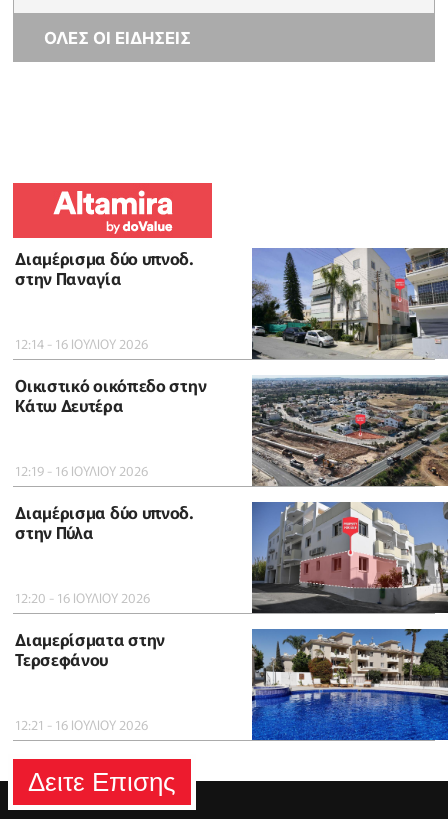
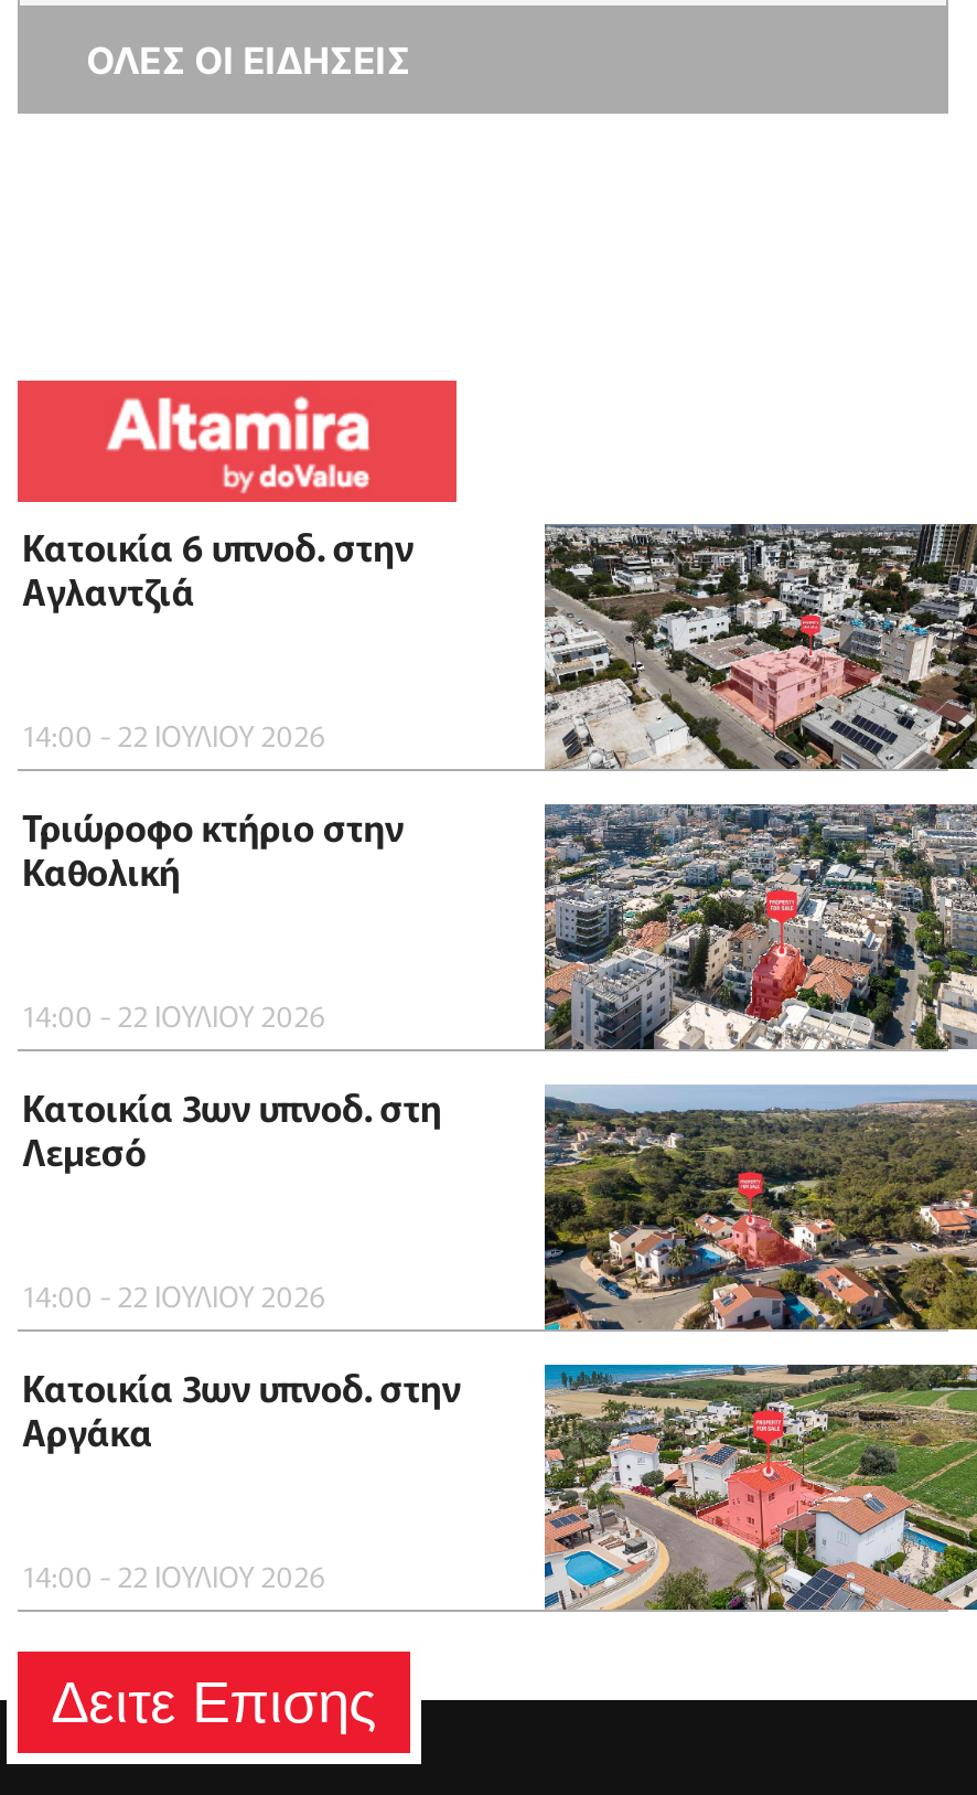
- Διαμέρισμα δύο υπνοδ.
- στην Παναγία
+ Κατοικία 6 υπνοδ. στην
+ Αγλαντζιά

- [image]
+ [image]

- 12:14 - 16 ΙΟΥΛΙΟΥ 2026
+ 14:00 - 22 ΙΟΥΛΙΟΥ 2026

- Οικιστικό οικόπεδο στην
- Κάτω Δευτέρα
+ Τριώροφο κτήριο στην
+ Καθολική

- [image]
+ [image]

- 12:19 - 16 ΙΟΥΛΙΟΥ 2026
+ 14:00 - 22 ΙΟΥΛΙΟΥ 2026

- Διαμέρισμα δύο υπνοδ.
- στην Πύλα
+ Κατοικία 3ων υπνοδ. στη
+ Λεμεσό

- [image]
+ [image]

- 12:20 - 16 ΙΟΥΛΙΟΥ 2026
+ 14:00 - 22 ΙΟΥΛΙΟΥ 2026

- Διαμερίσματα στην
- Τερσεφάνου
+ Κατοικία 3ων υπνοδ. στην
+ Αργάκα

- [image]
+ [image]

- 12:21 - 16 ΙΟΥΛΙΟΥ 2026
+ 14:00 - 22 ΙΟΥΛΙΟΥ 2026
